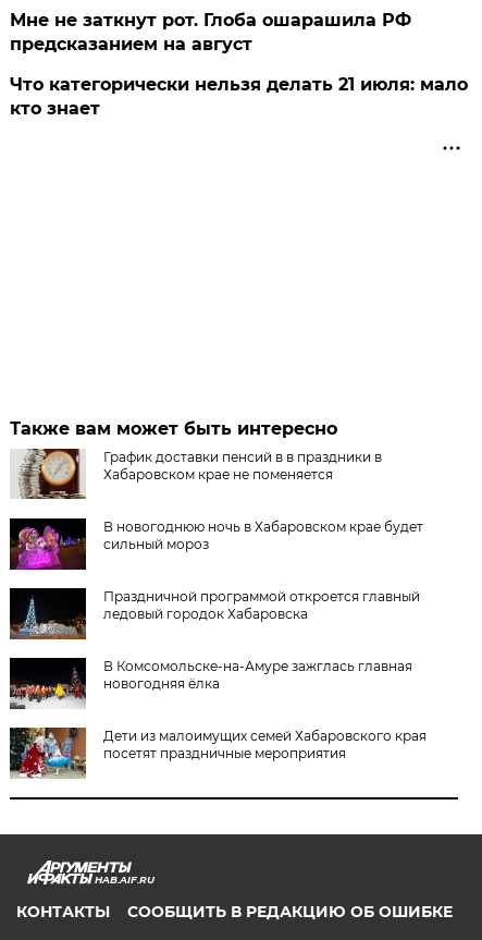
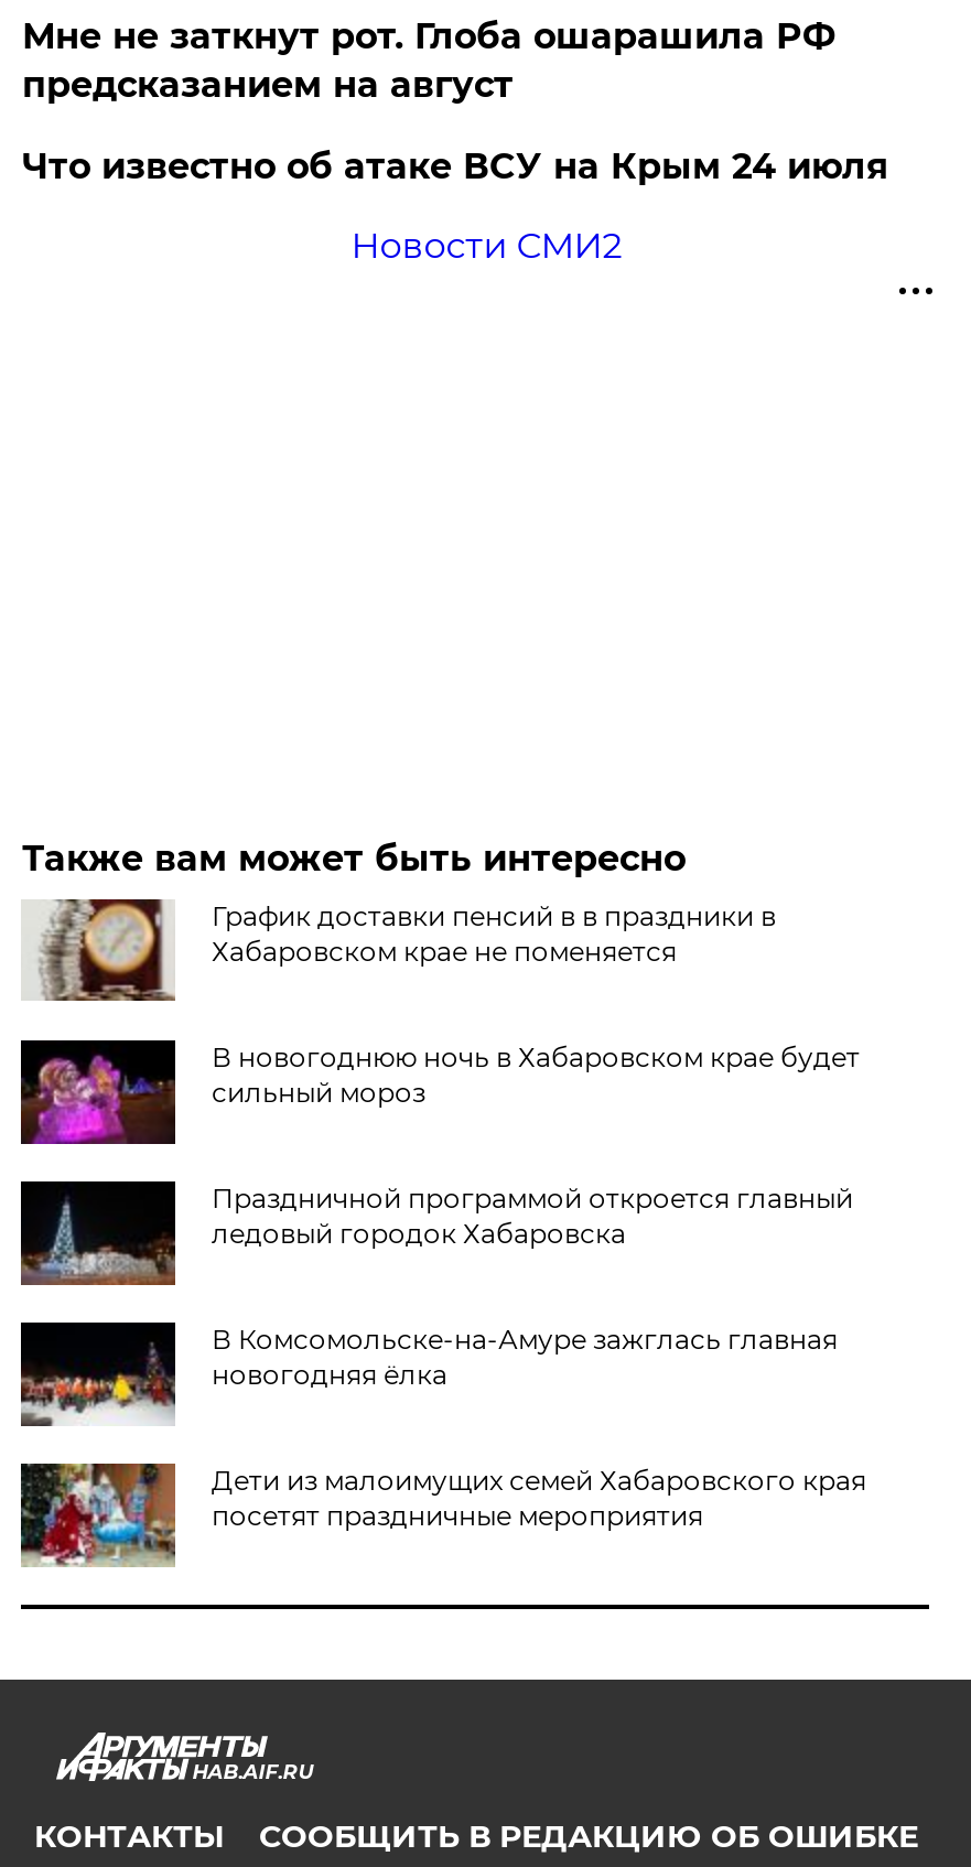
- Что категорически нельзя делать 21 июля: мало
- кто знает
+ Что известно об атаке ВСУ на Крым 24 июля
+ Новости СМИ2
